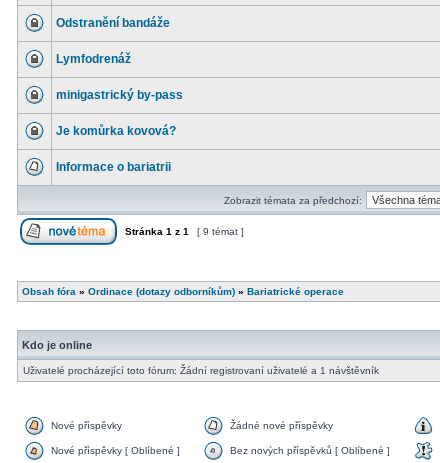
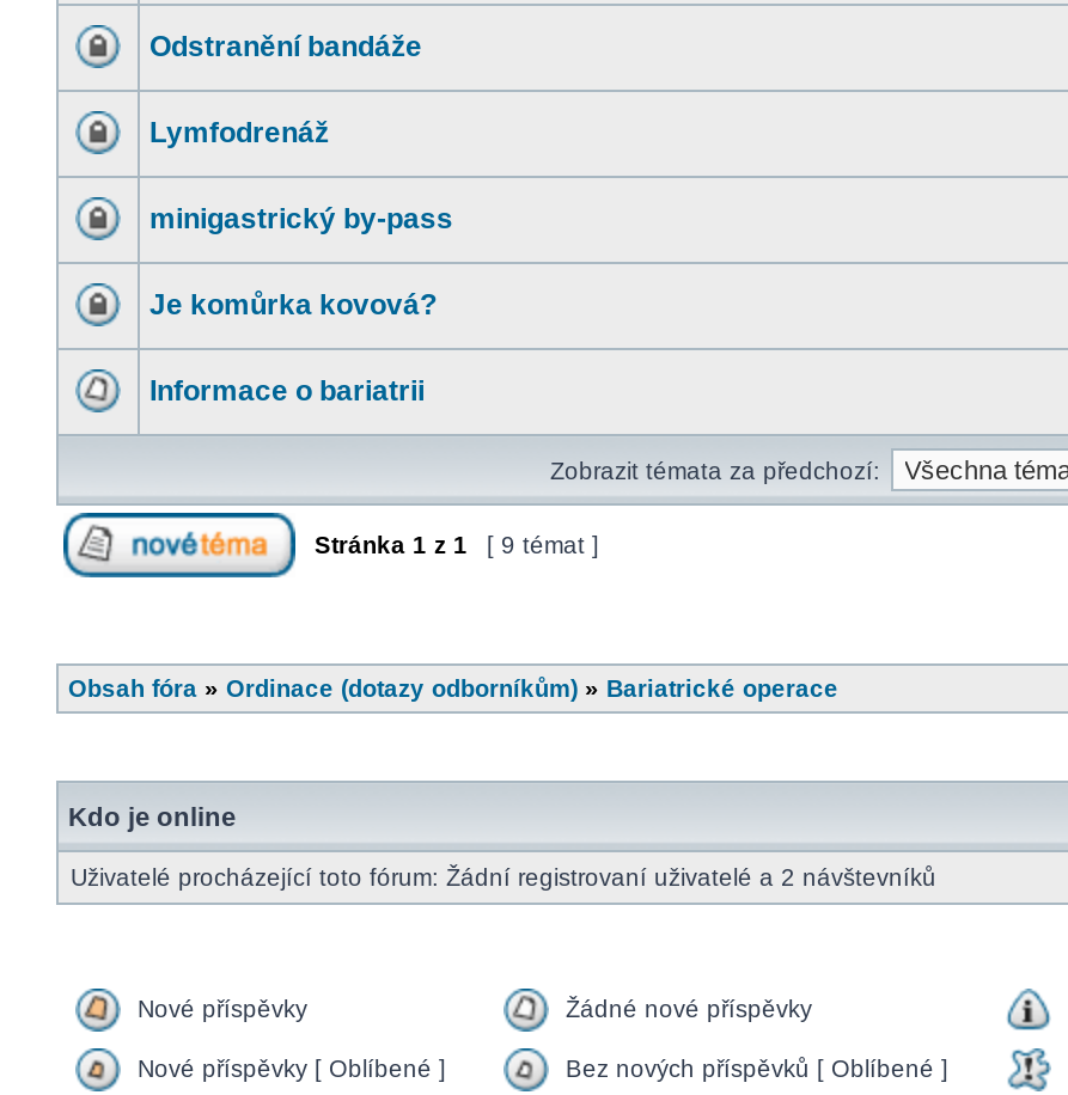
- Uživatelé procházející toto fórum: Žádní registrovaní uživatelé a 1 návštěvník
+ Uživatelé procházející toto fórum: Žádní registrovaní uživatelé a 2 návštevníků
